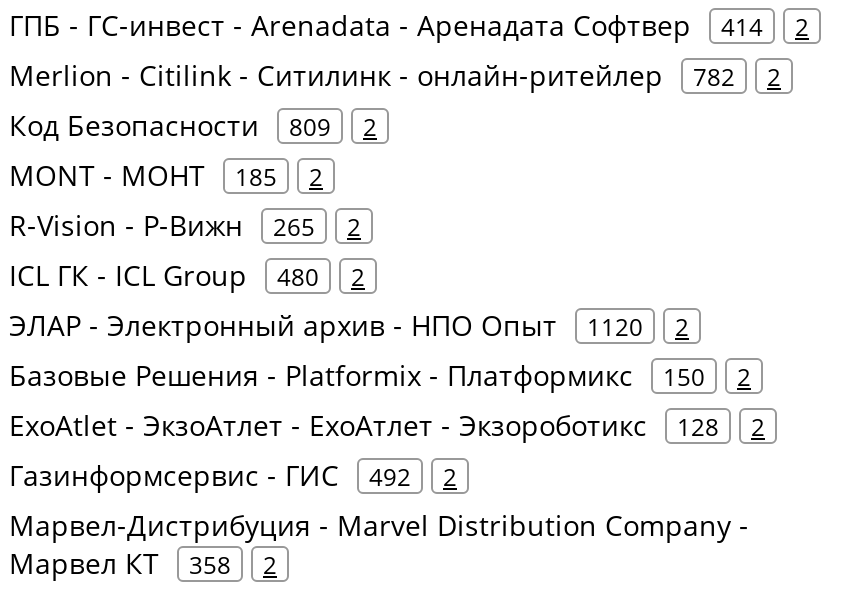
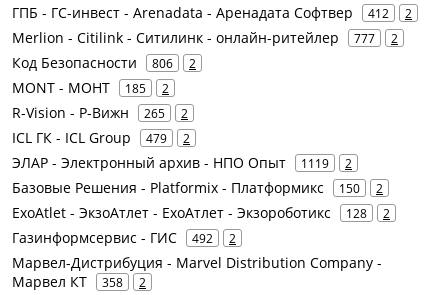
- ГПБ - ГС-инвест - Arenadata - Аренадата Софтвер 414 2
+ ГПБ - ГС-инвест - Arenadata - Аренадата Софтвер 412 2

- Merlion - Citilink - Ситилинк - онлайн-ритейлер 782 2
+ Merlion - Citilink - Ситилинк - онлайн-ритейлер 777 2

- Код Безопасности 809 2
+ Код Безопасности 806 2

- ICL ГК - ICL Group 480 2
+ ICL ГК - ICL Group 479 2

- ЭЛАР - Электронный архив - НПО Опыт 1120 2
+ ЭЛАР - Электронный архив - НПО Опыт 1119 2
